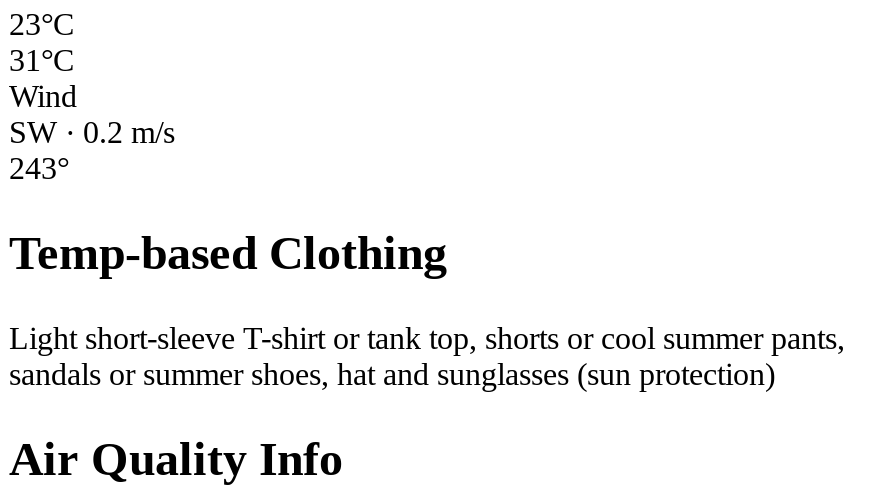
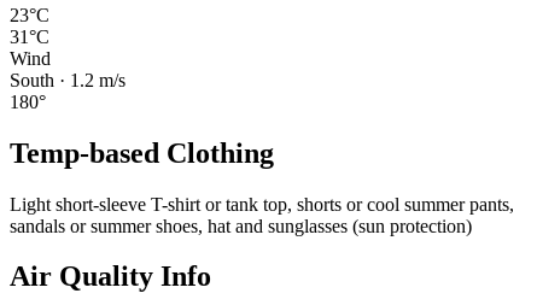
- SW · 0.2 m/s
+ South · 1.2 m/s

- 243°
+ 180°
